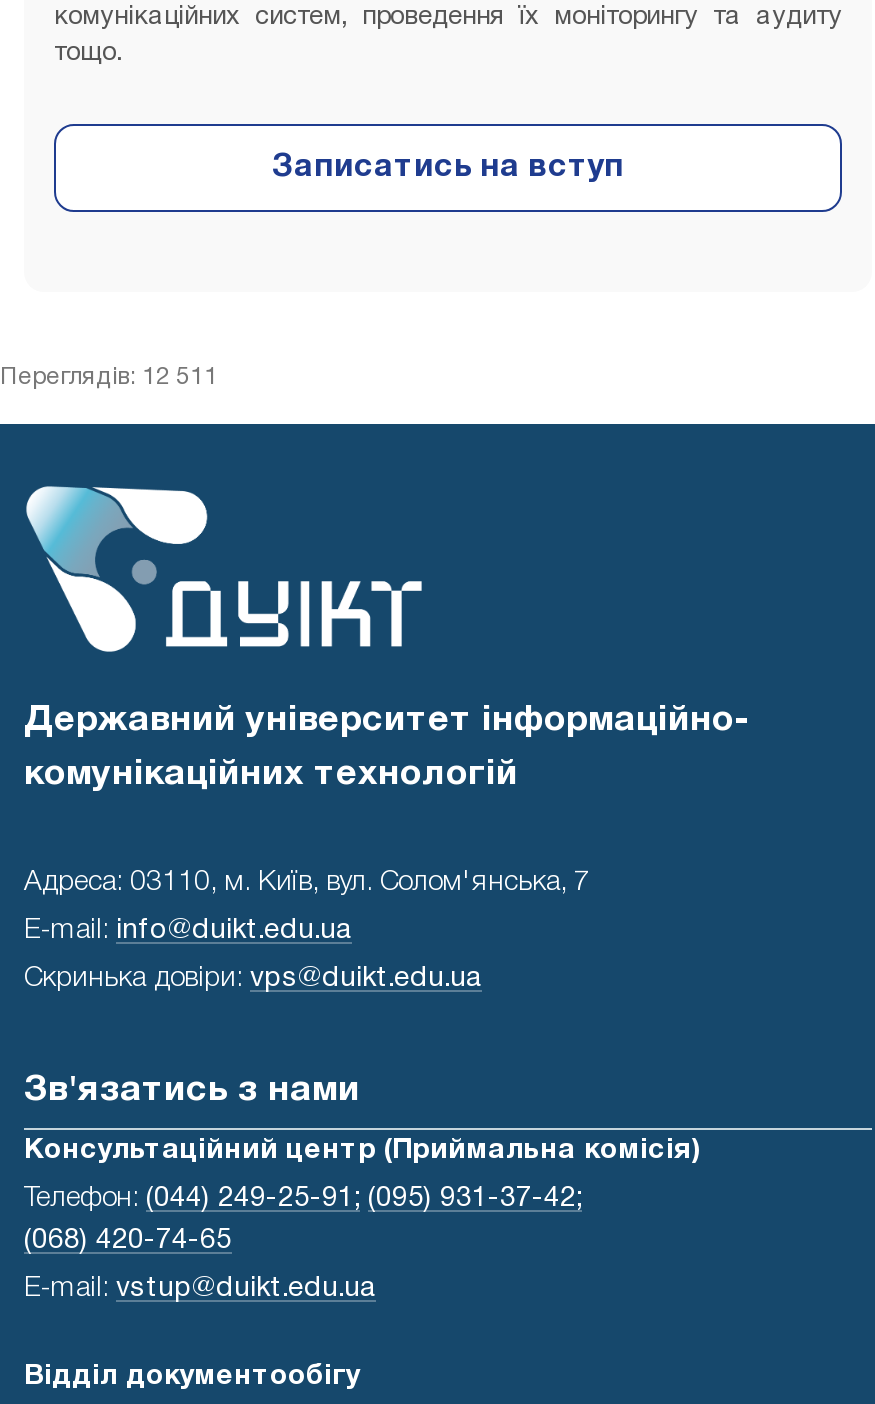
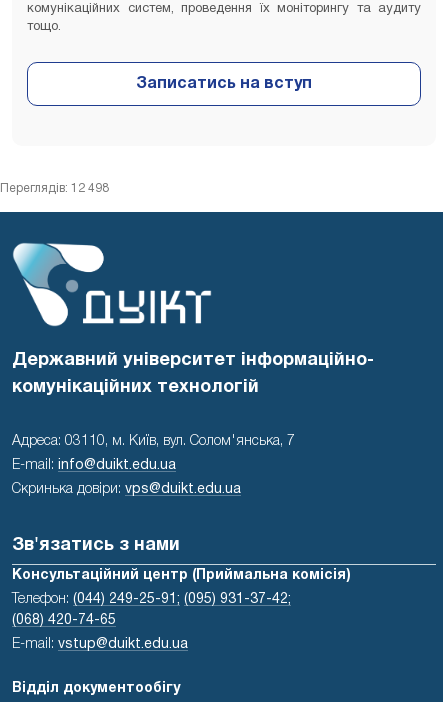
- Переглядів: 12 511
+ Переглядів: 12 498
